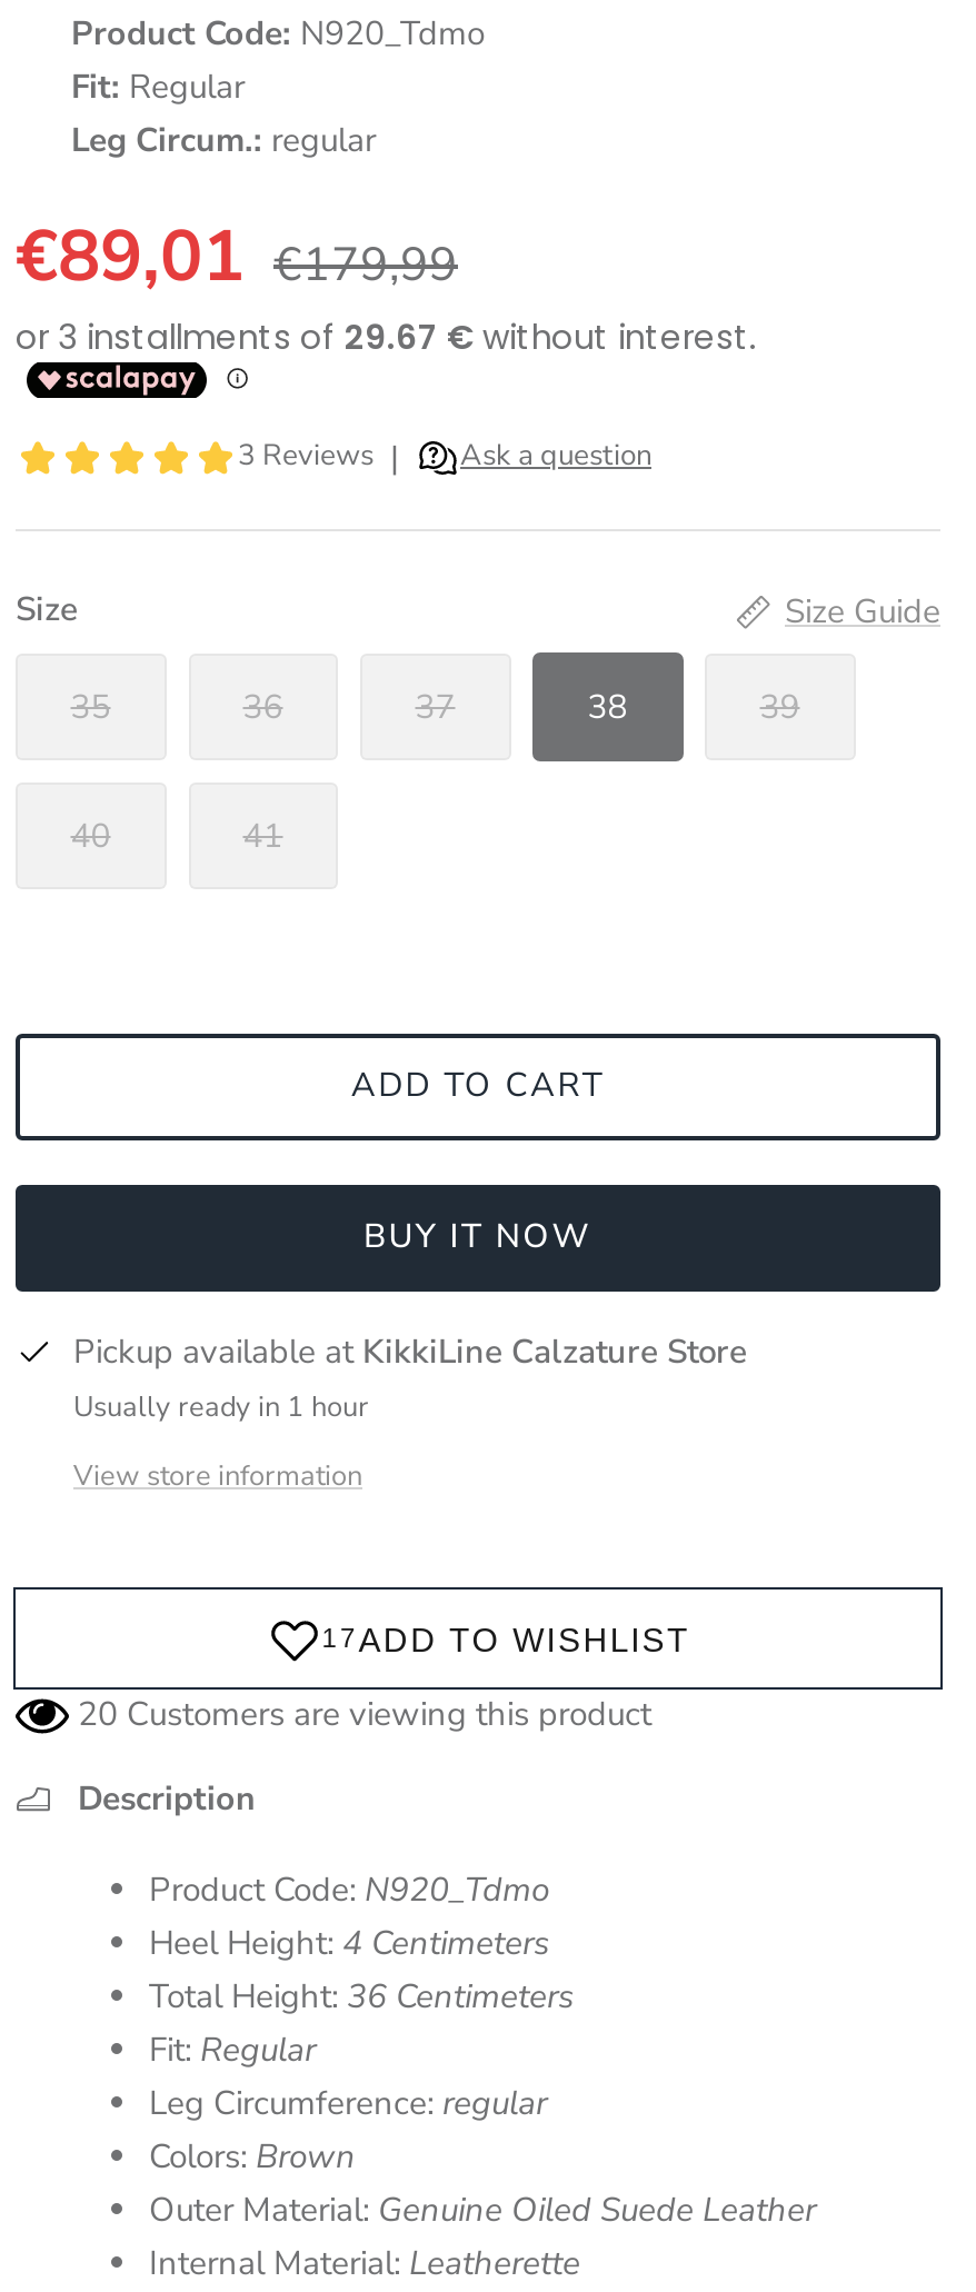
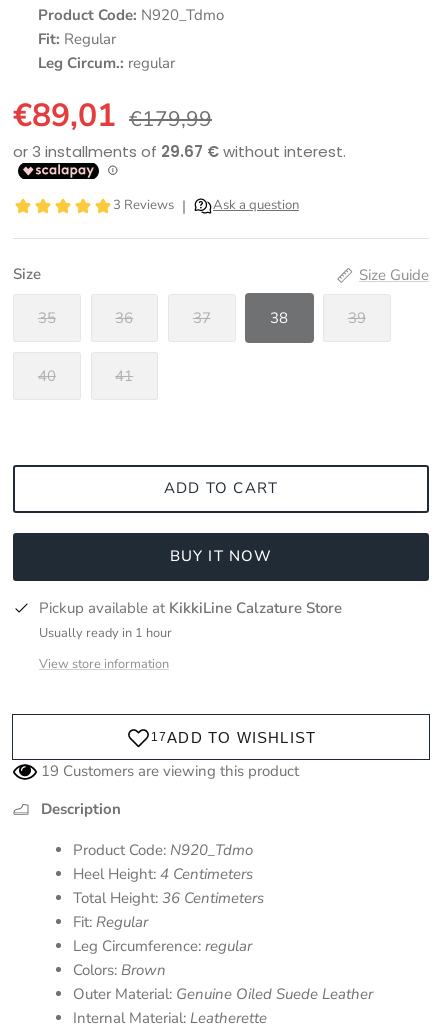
- 20 Customers are viewing this product
+ 19 Customers are viewing this product
